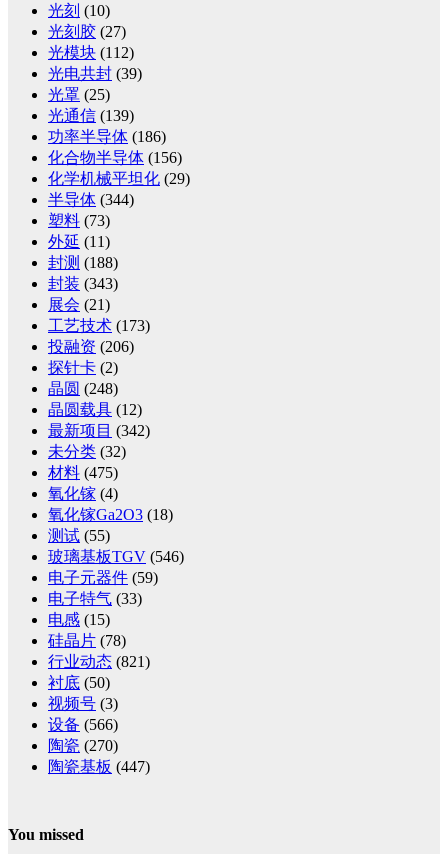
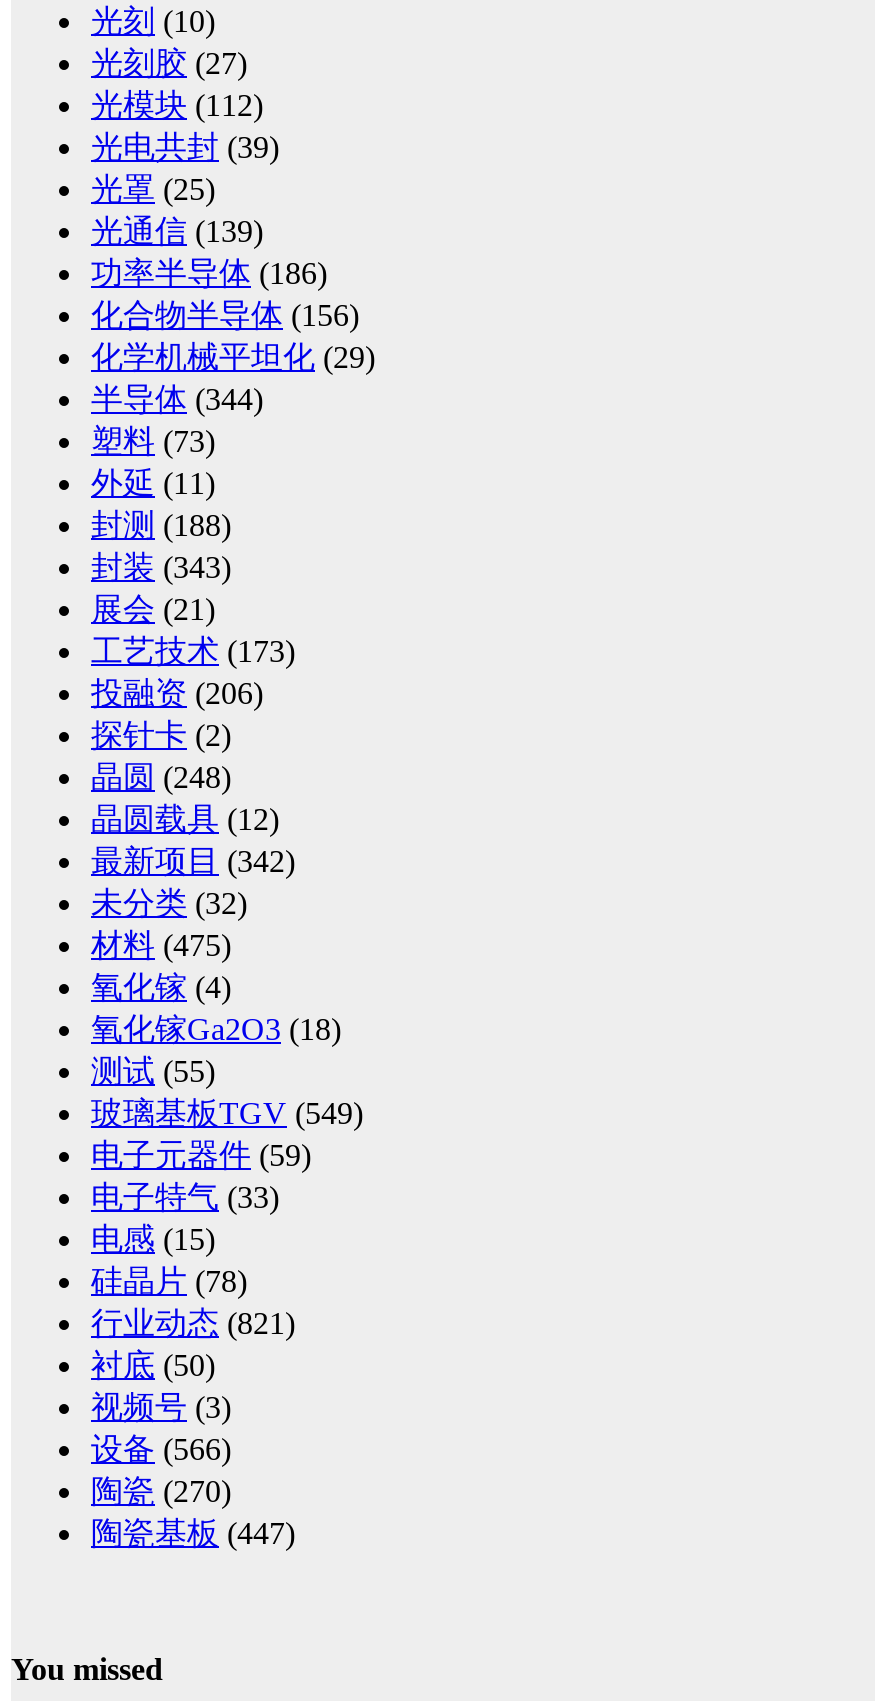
- 玻璃基板TGV (546)
+ 玻璃基板TGV (549)
